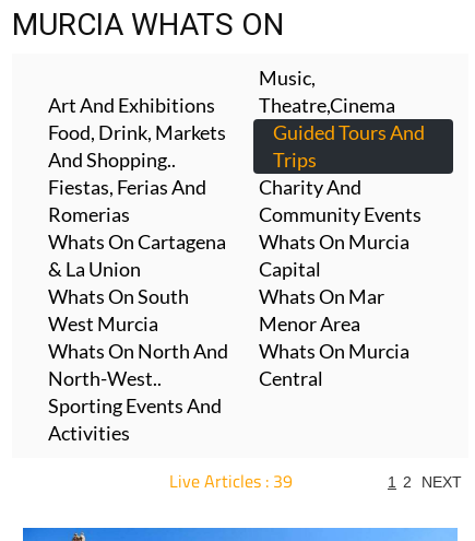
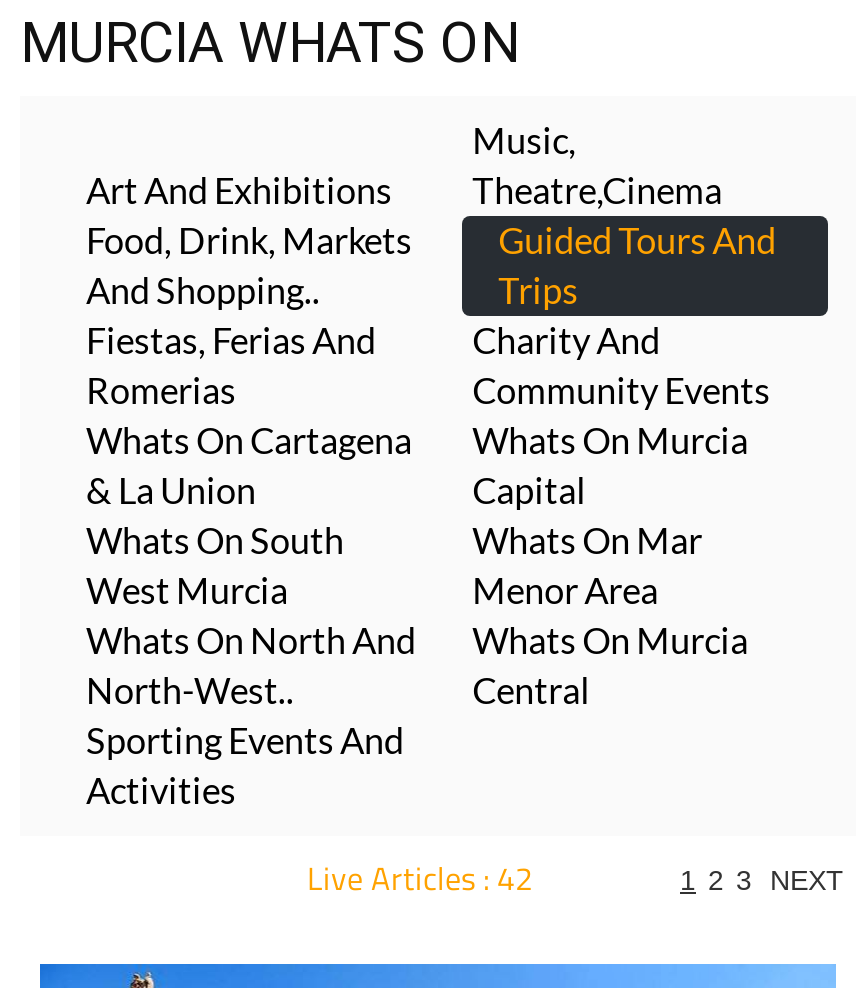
- Live Articles : 39
+ Live Articles : 42

- 1 2 NEXT
+ 1 2 3 NEXT
